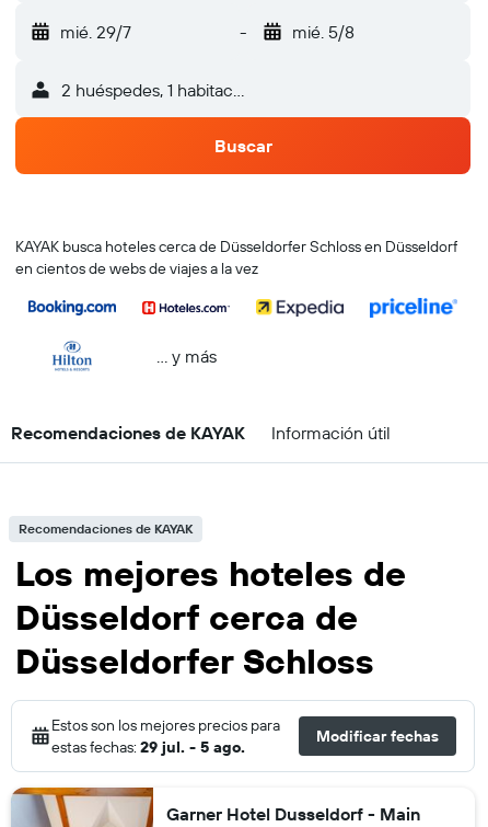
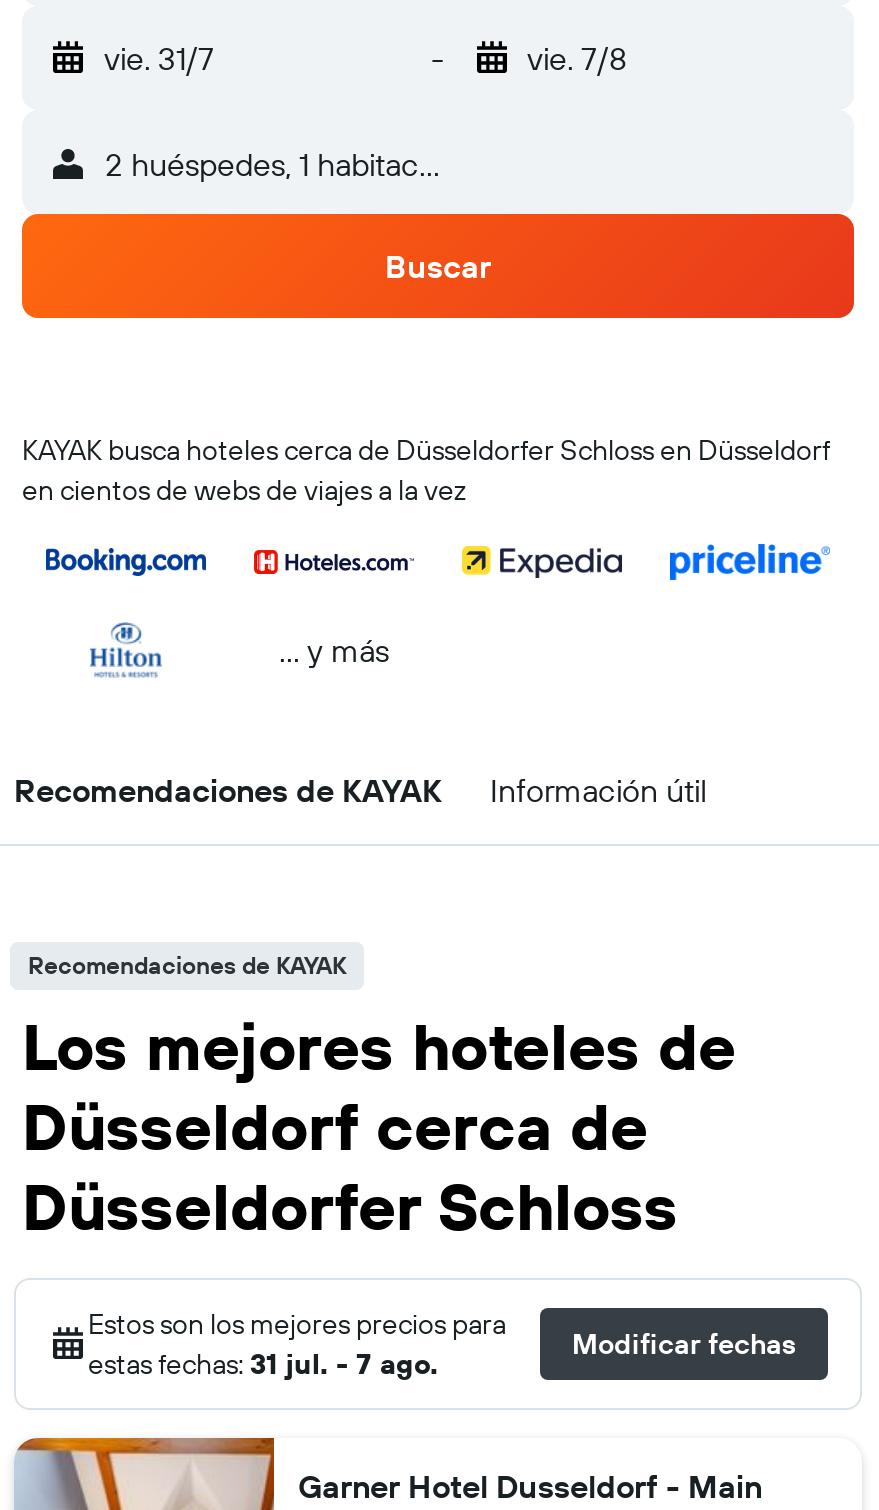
- mié. 29/7
+ vie. 31/7

- mié. 5/8
+ vie. 7/8

- estas fechas: 29 jul. - 5 ago.
+ estas fechas: 31 jul. - 7 ago.
